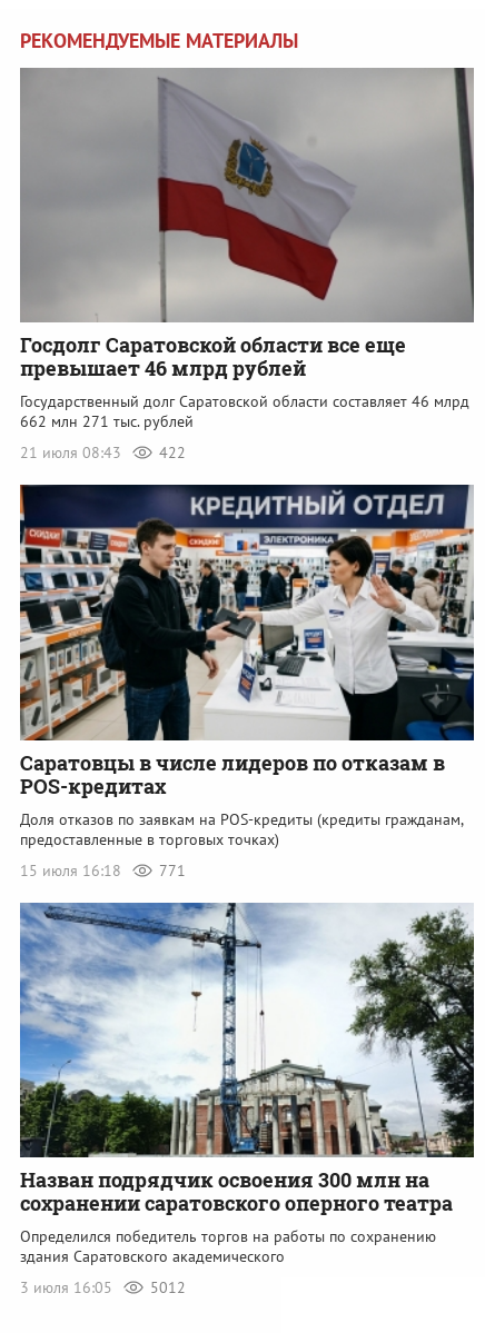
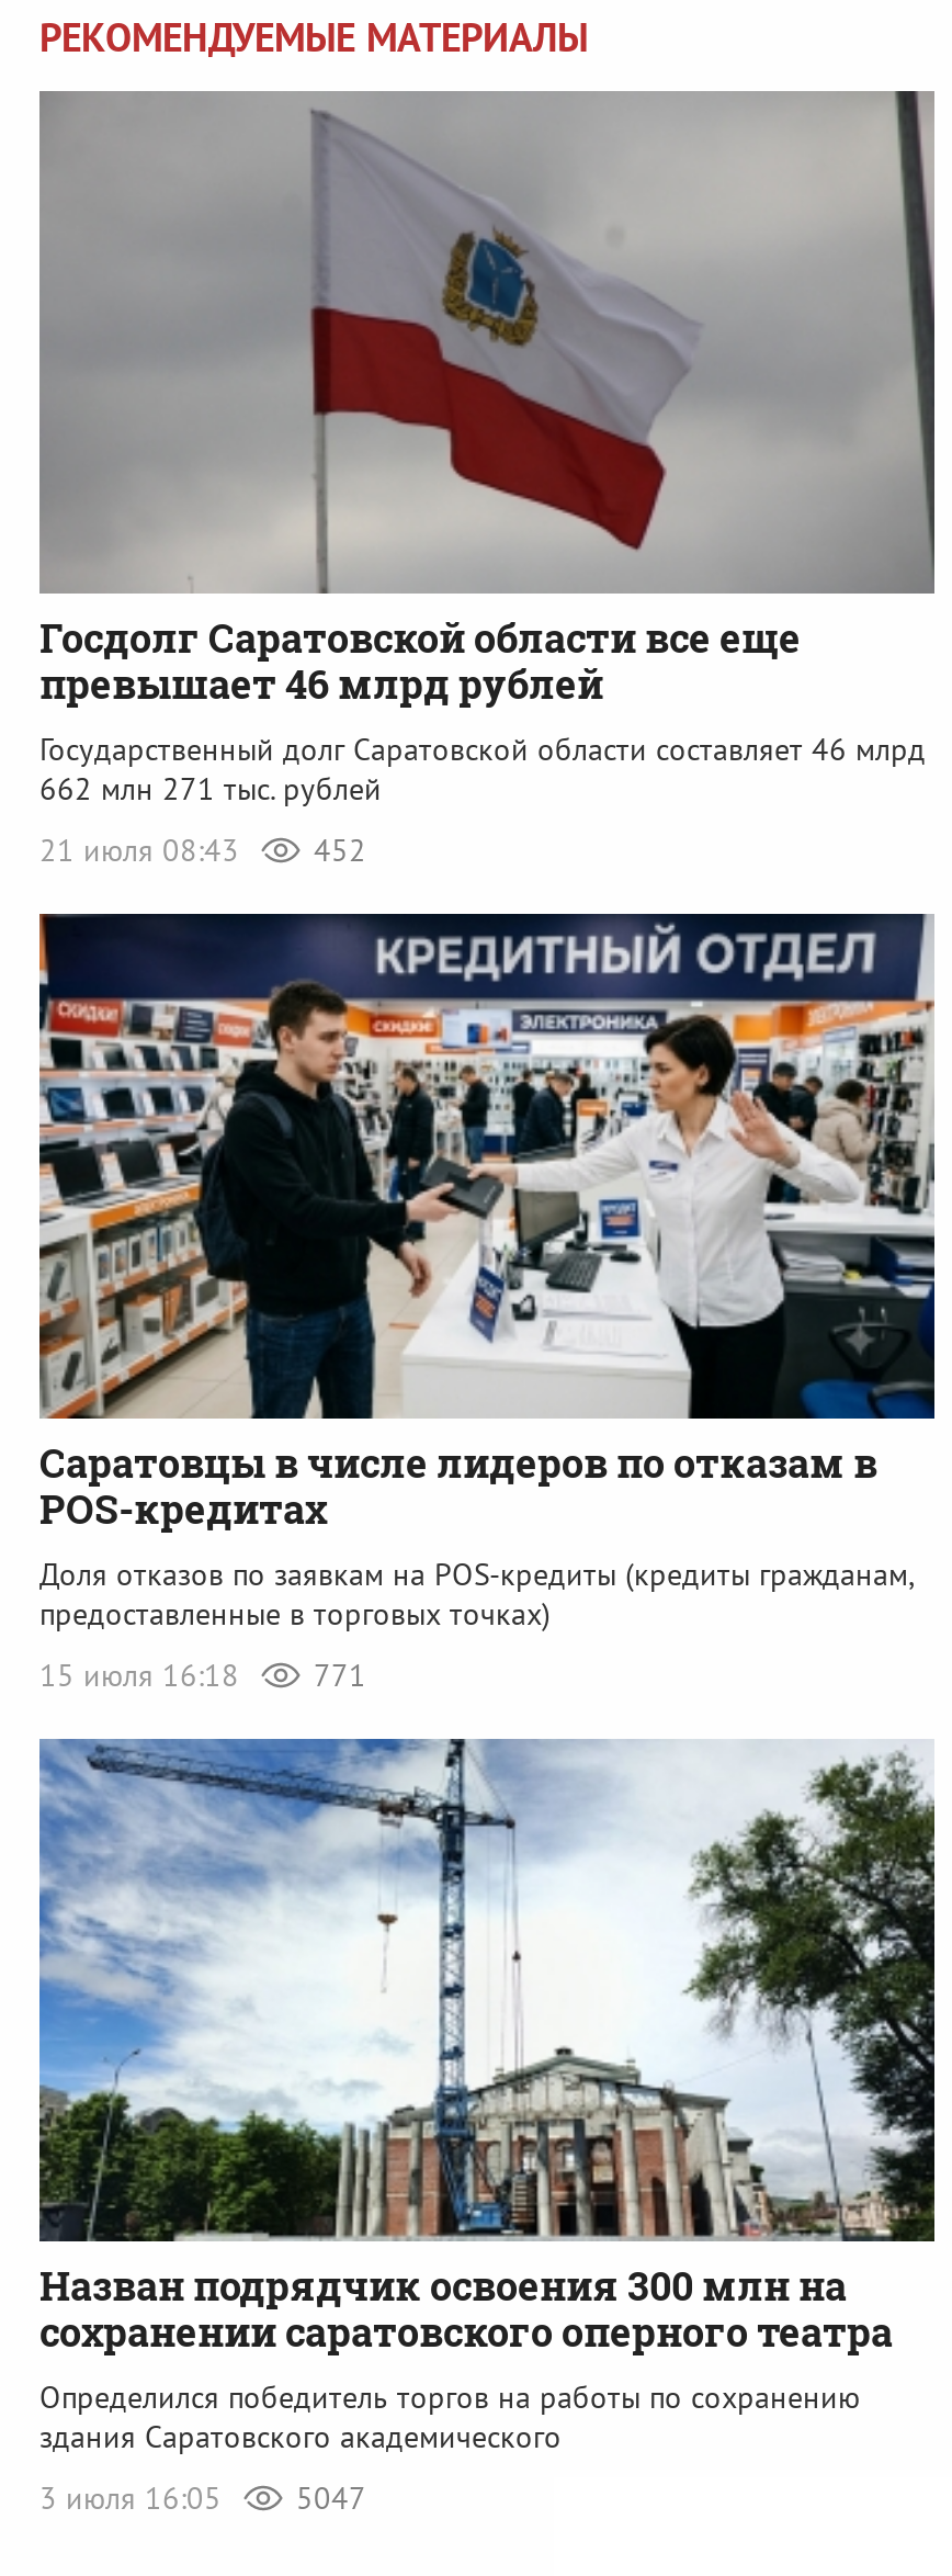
- 422
+ 452

- 3 июля 16:05 5012
+ 3 июля 16:05 5047
